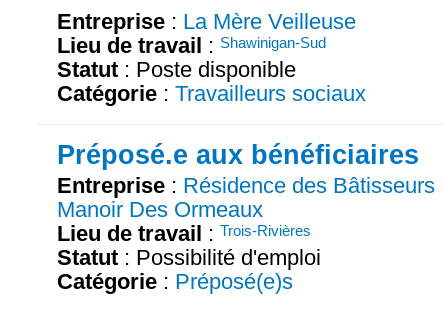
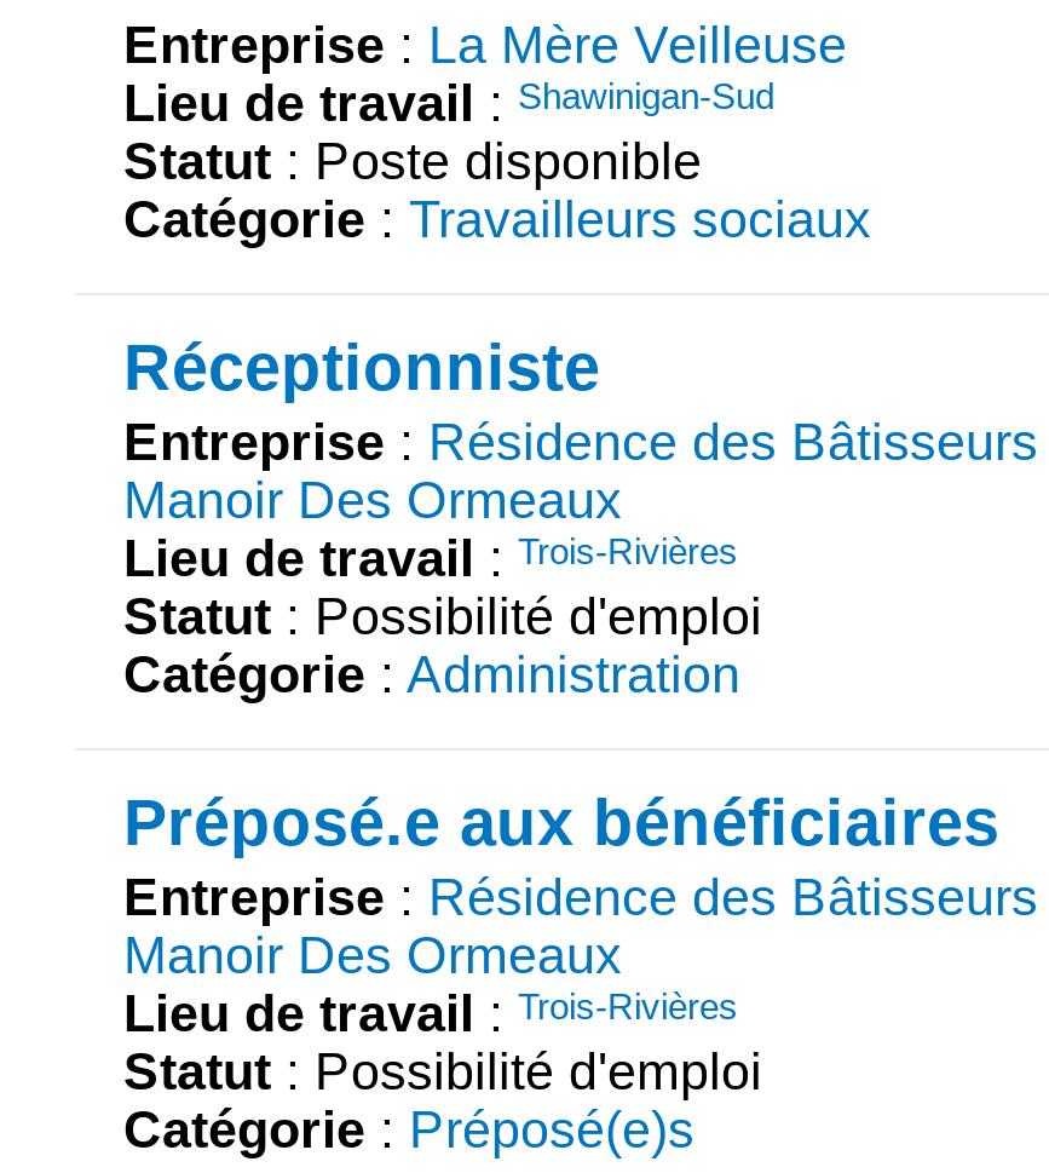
+ Réceptionniste
+ Entreprise: Résidence des Bâtisseurs
+ Manoir Des Ormeaux
+ Lieu de travail: Trois-Rivières
+ Statut: Possibilité d'emploi
+ Catégorie: Administration
